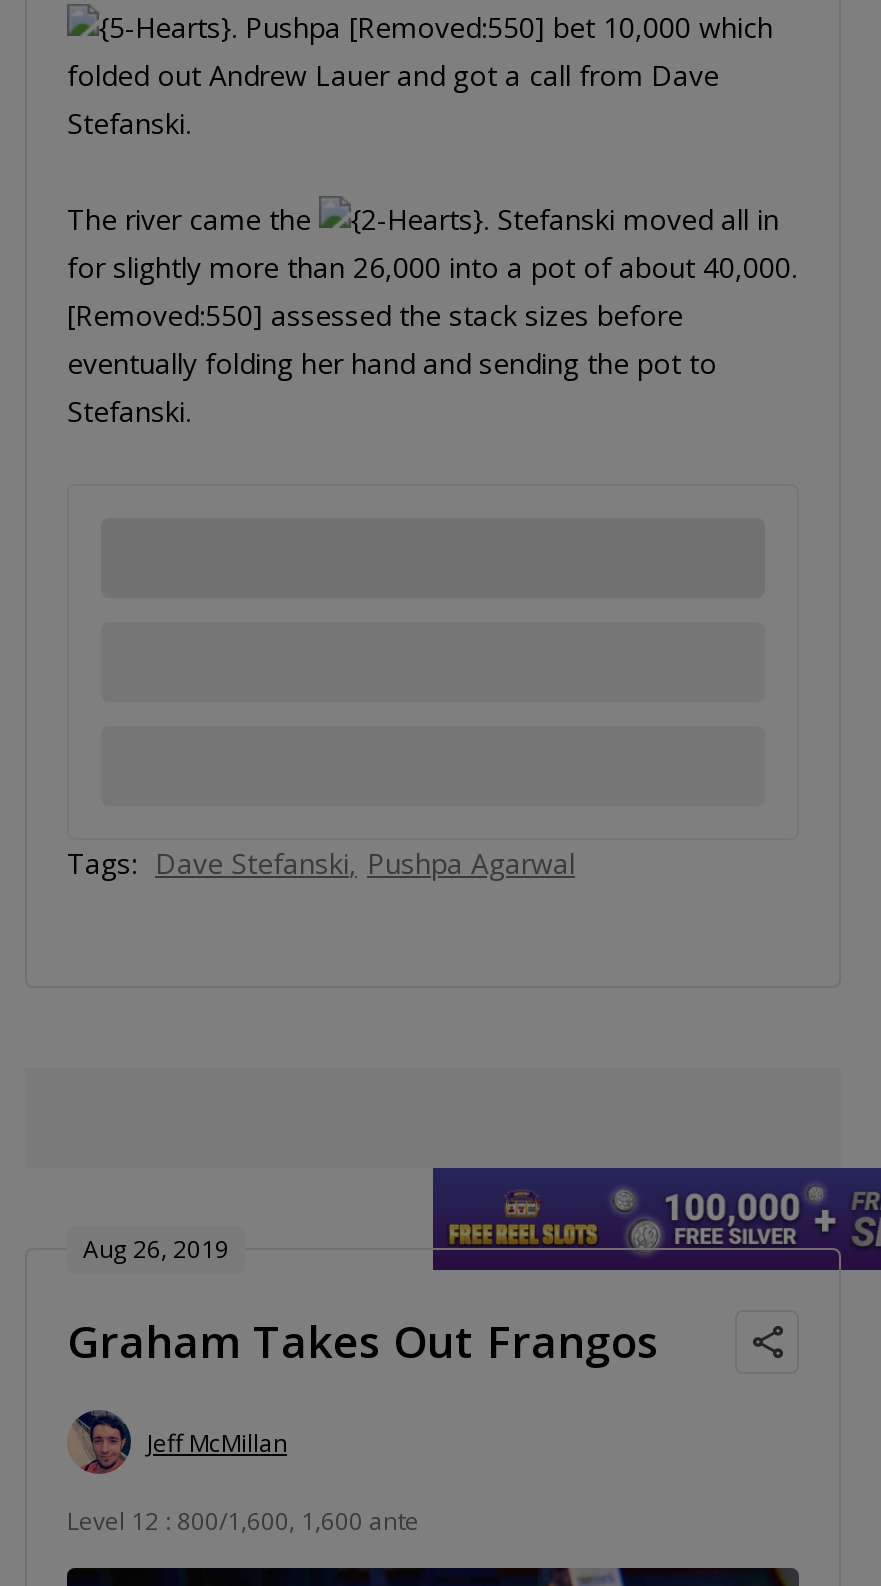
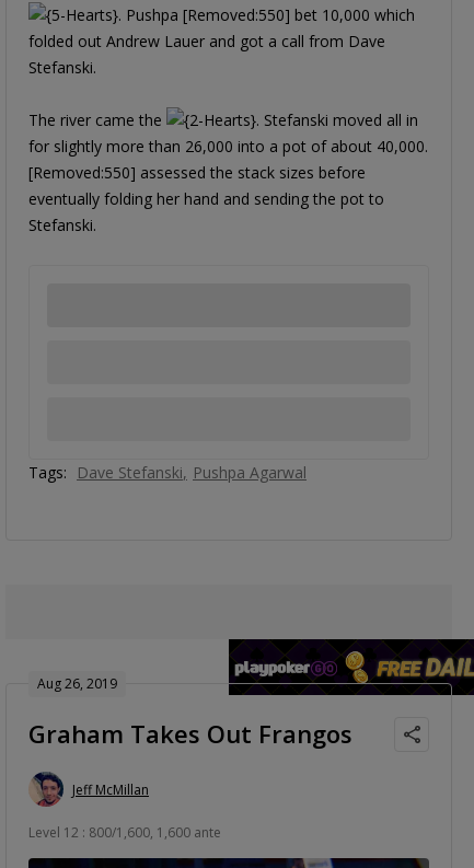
- [image]
+ [image]
